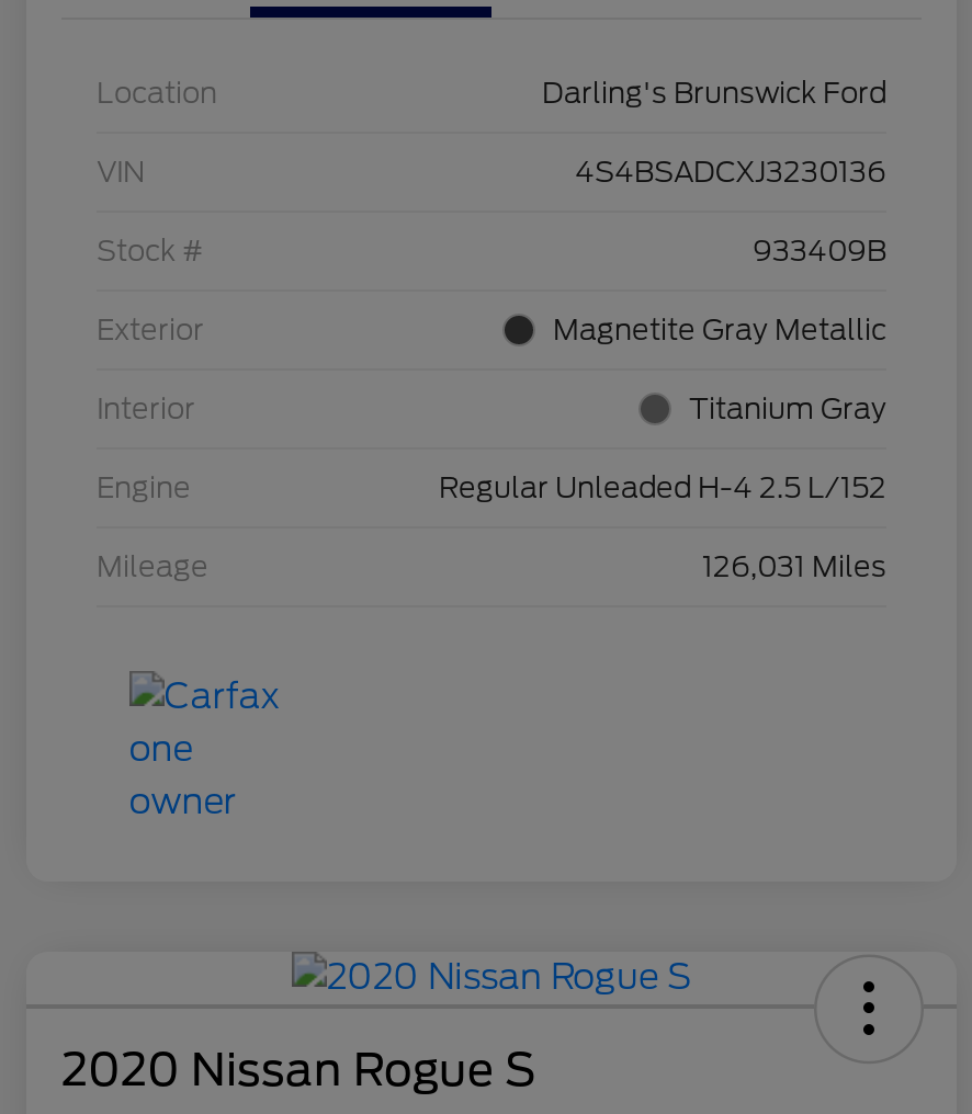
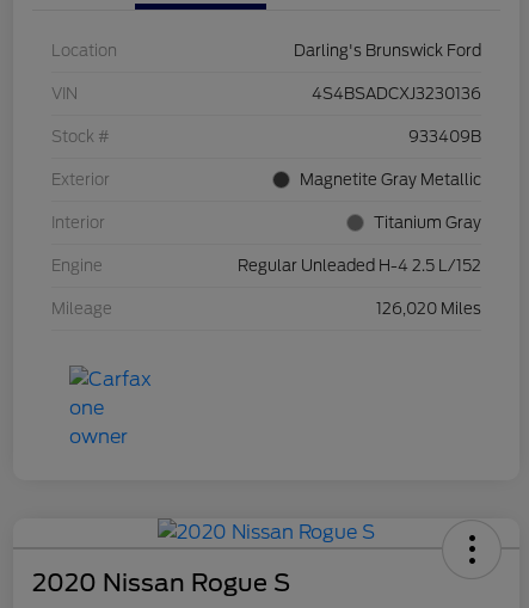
- 126,031 Miles
+ 126,020 Miles
